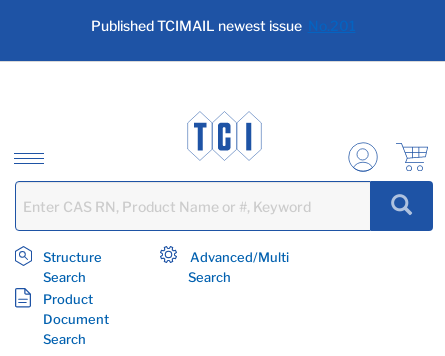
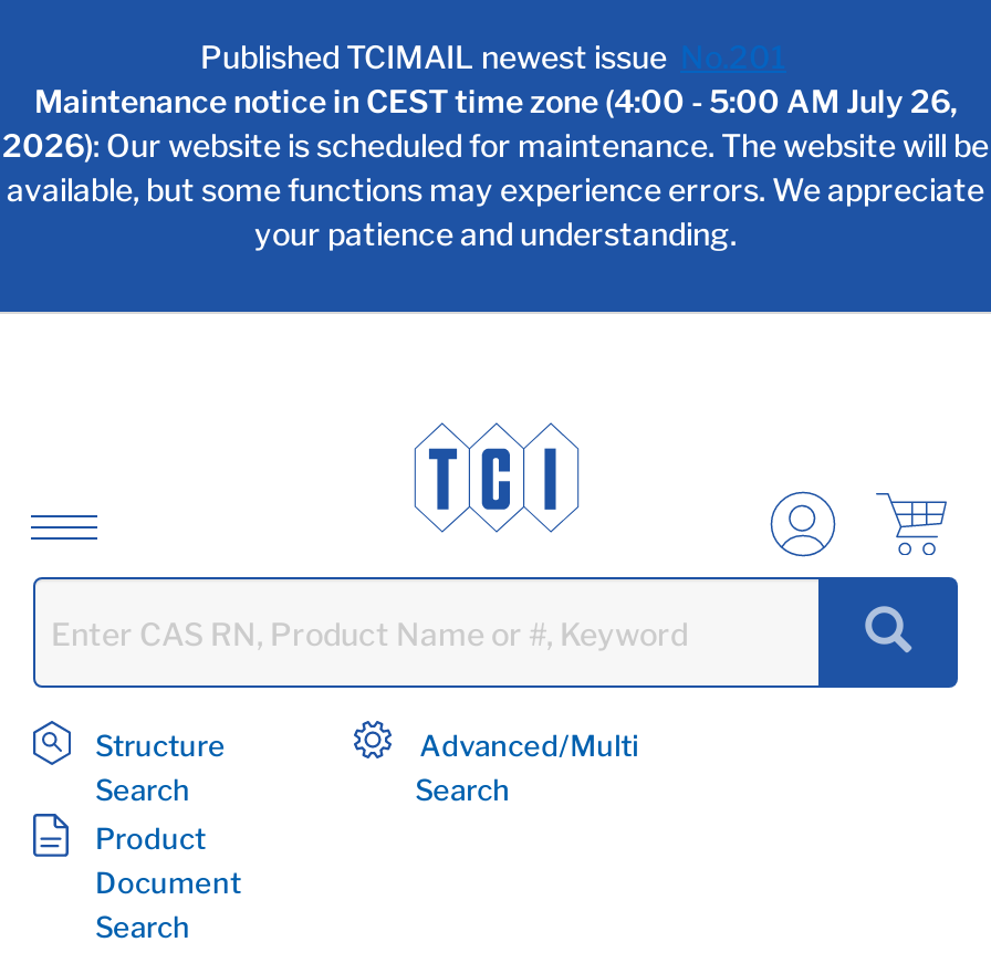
+ Maintenance notice in CEST time zone (4:00 - 5:00 AM July 26,
+ 2026): Our website is scheduled for maintenance. The website will be
+ available, but some functions may experience errors. We appreciate
+ your patience and understanding.
